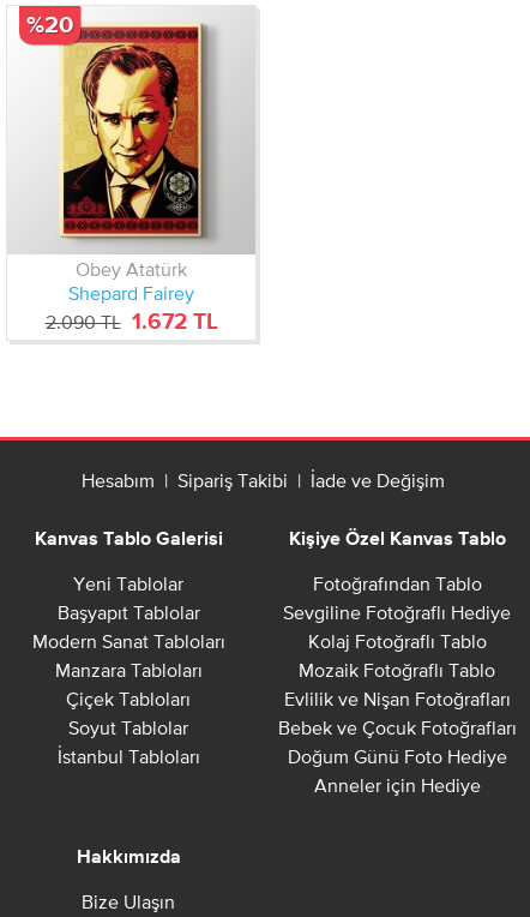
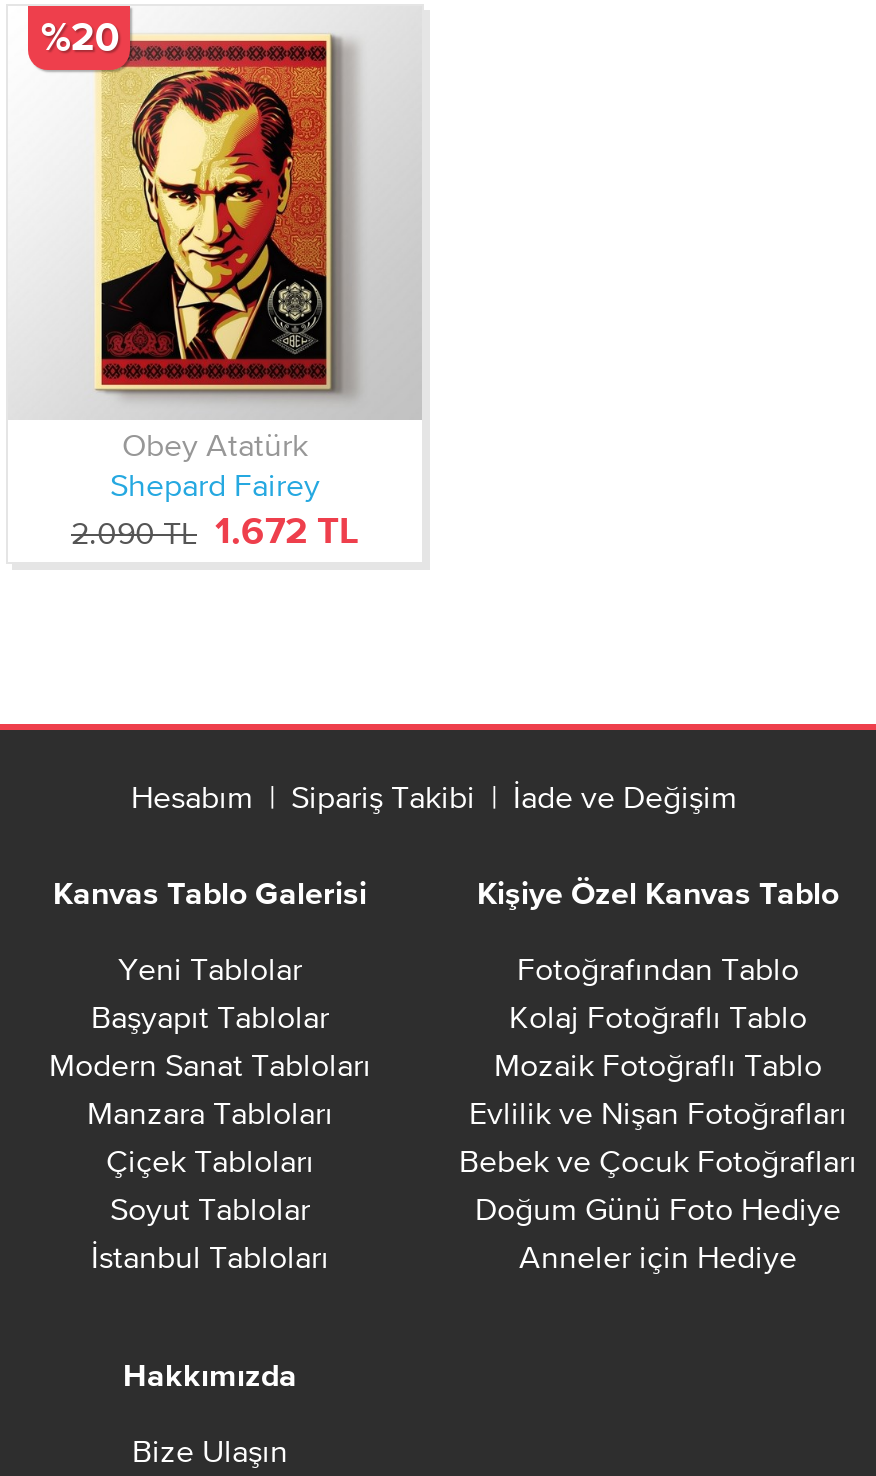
- Sevgiline Fotoğraflı Hediye
